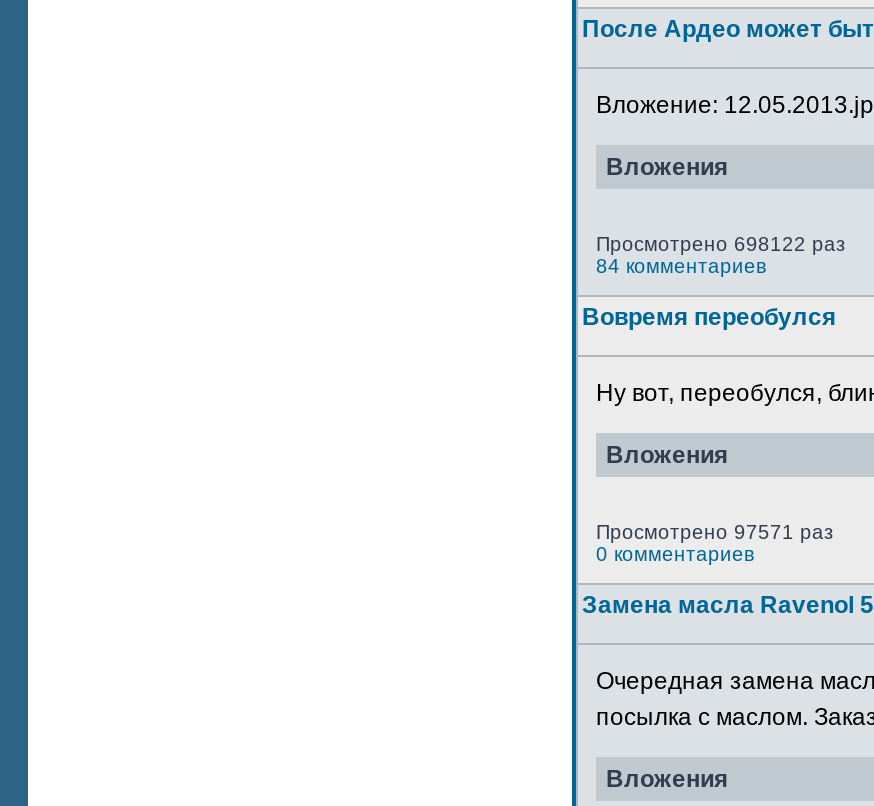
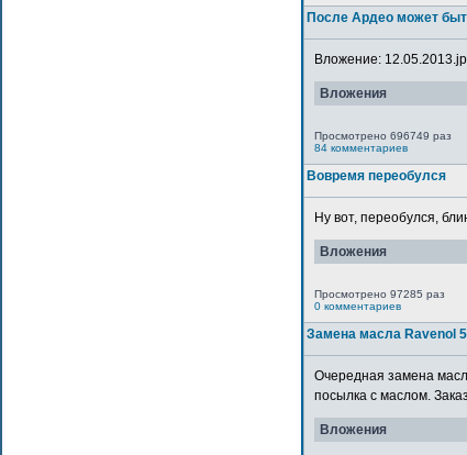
- Просмотрено 698122 раз
+ Просмотрено 696749 раз

- Просмотрено 97571 раз
+ Просмотрено 97285 раз
